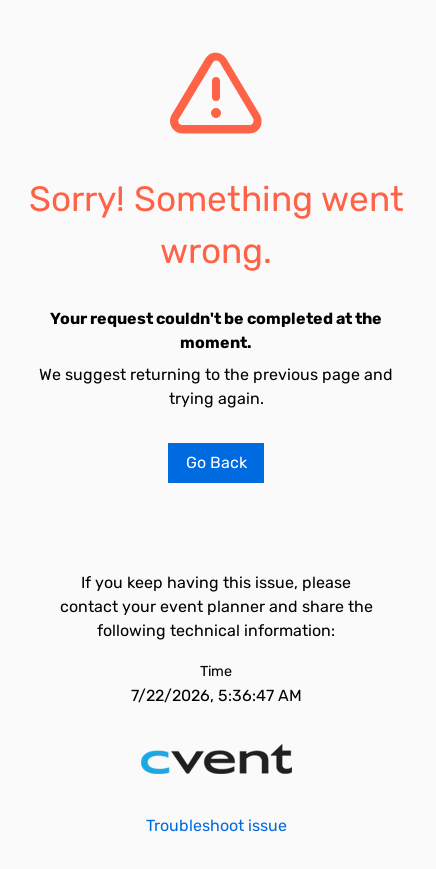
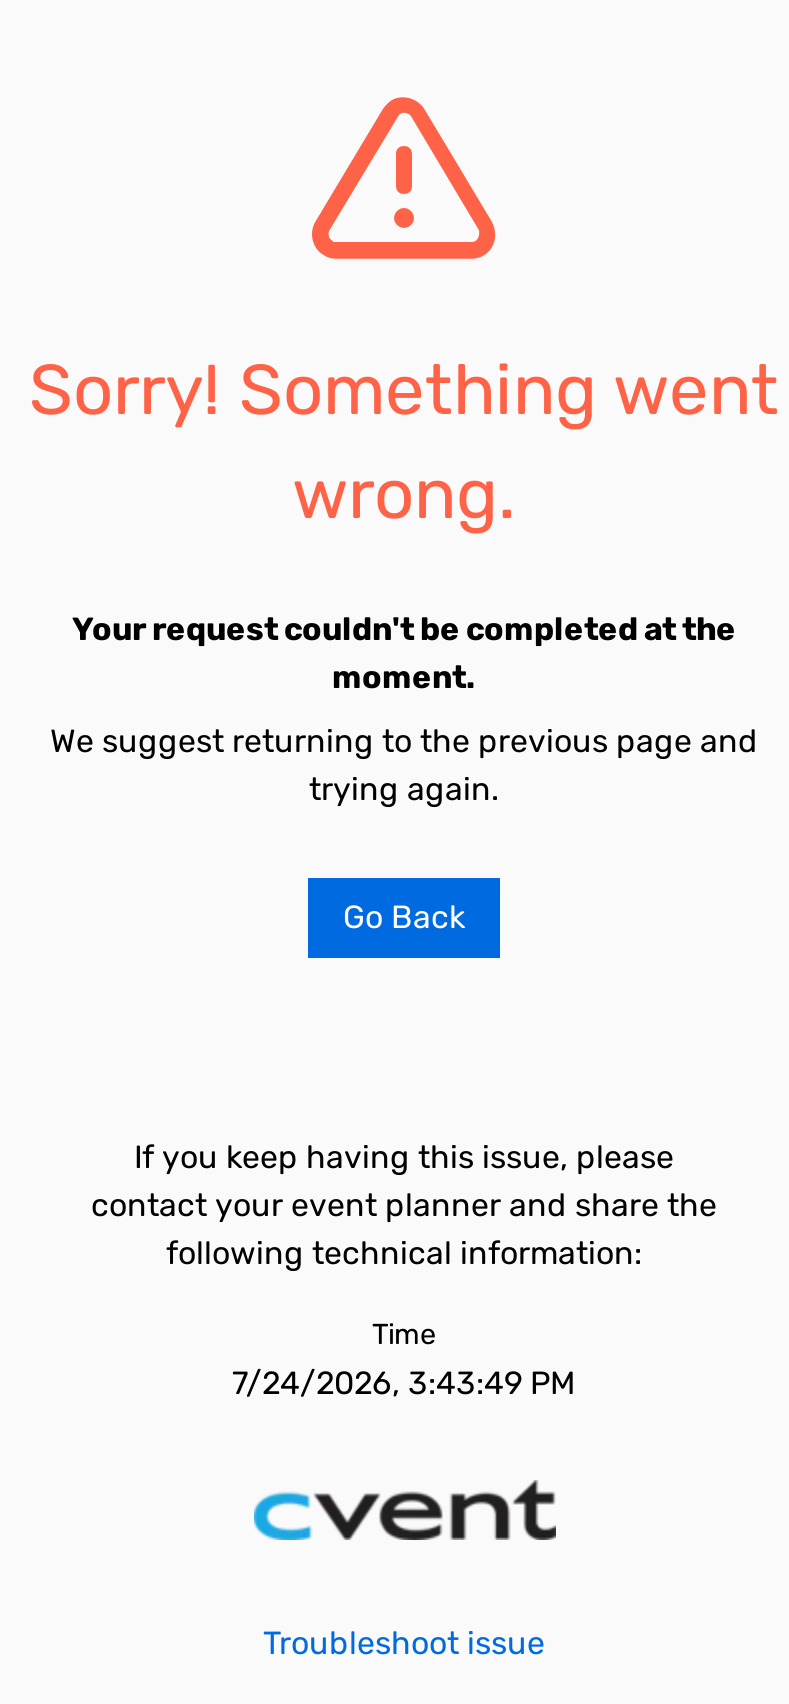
- 7/22/2026, 5:36:47 AM
+ 7/24/2026, 3:43:49 PM
